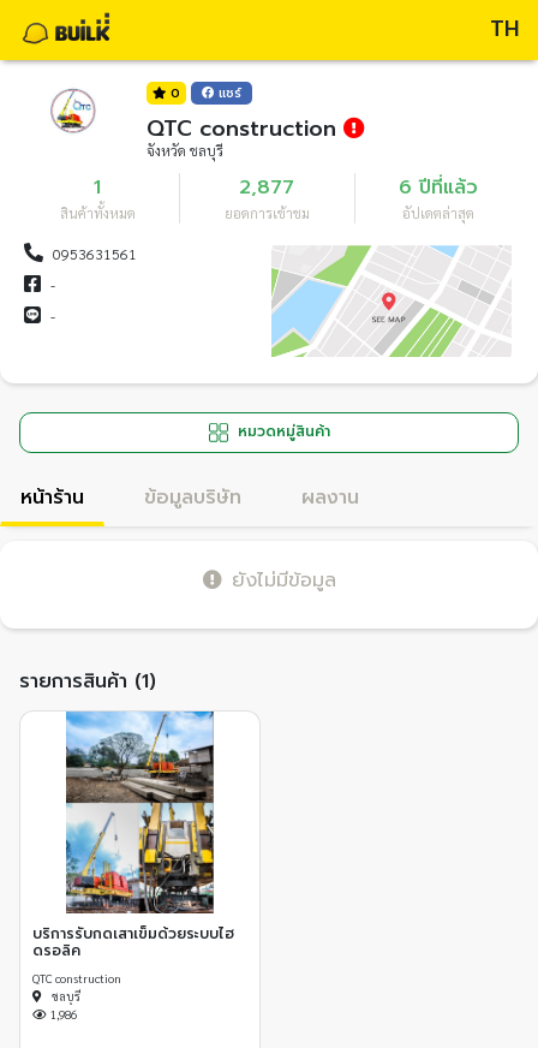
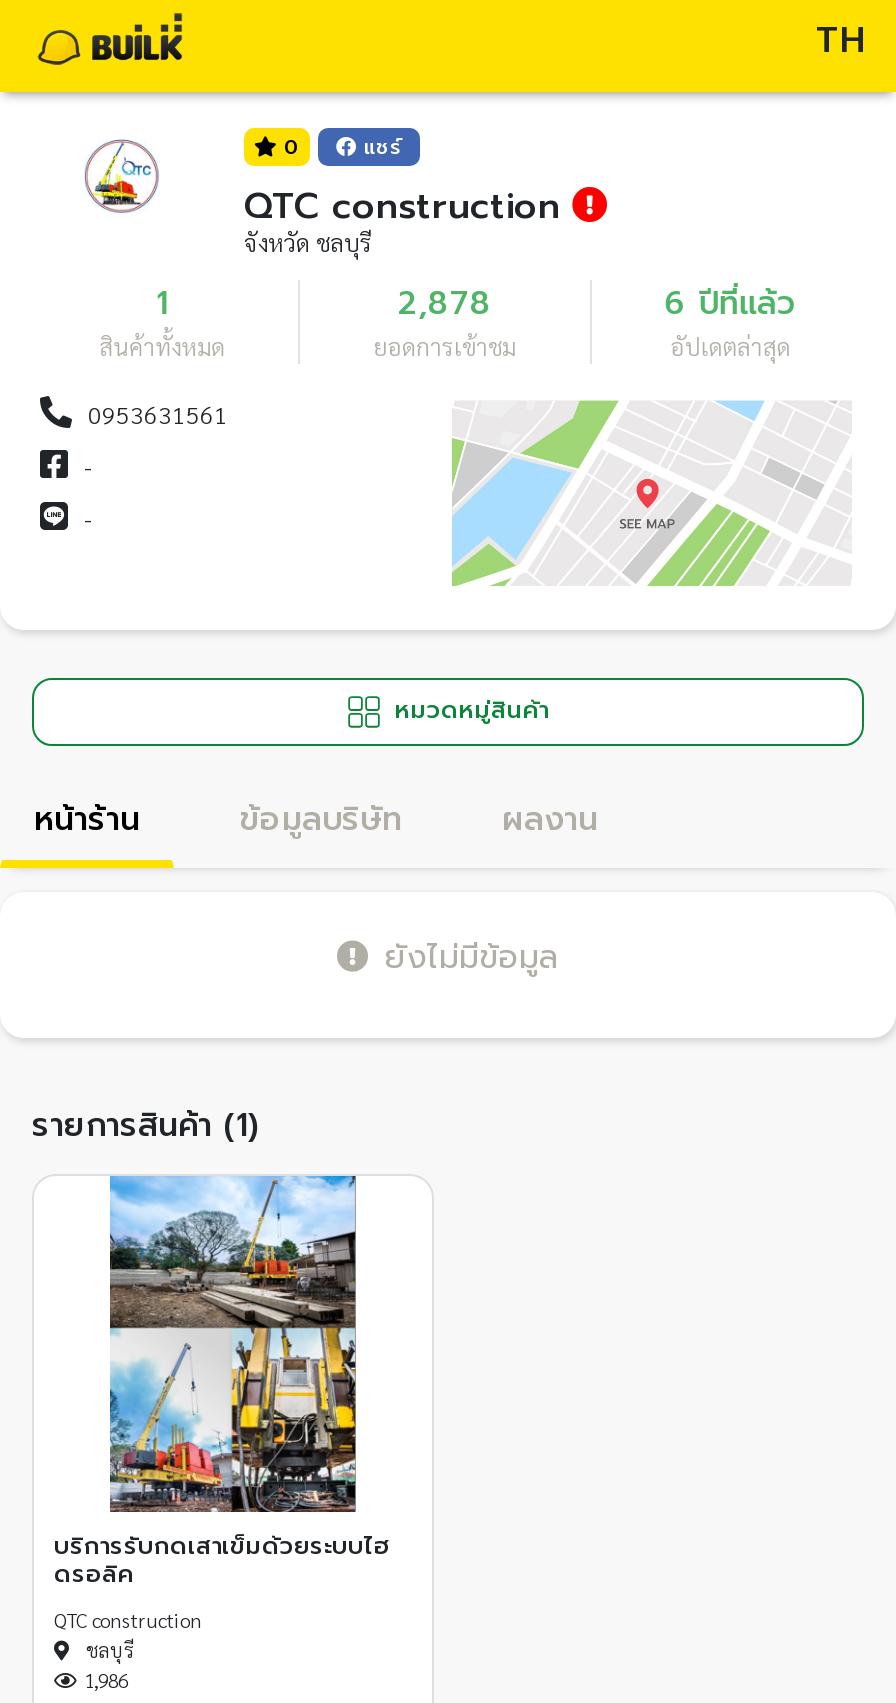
- 2,877
+ 2,878
